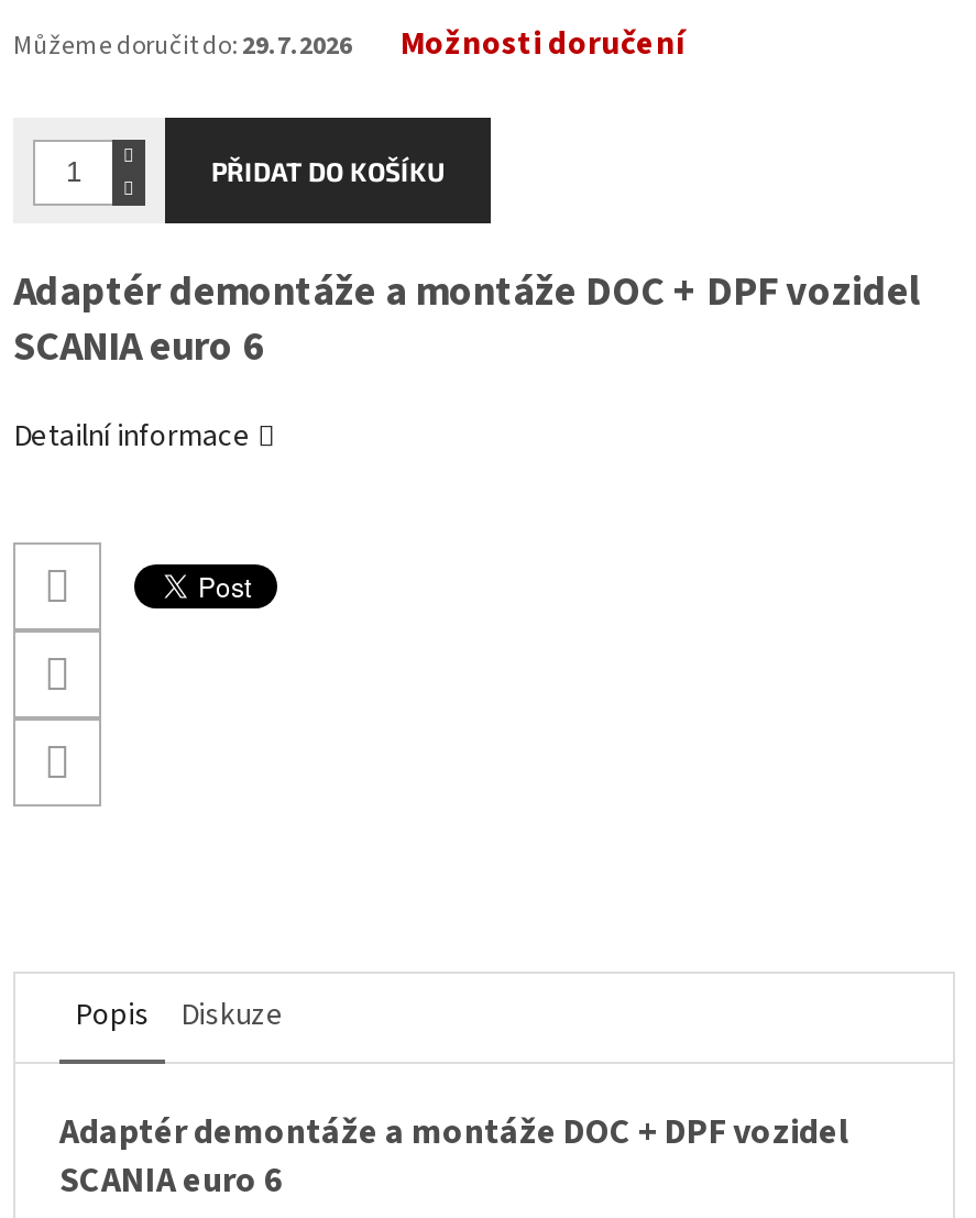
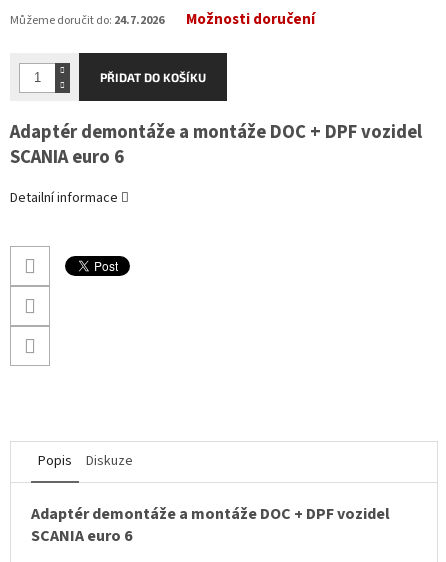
- Můžeme doručit do: 29.7.2026
+ Můžeme doručit do: 24.7.2026
